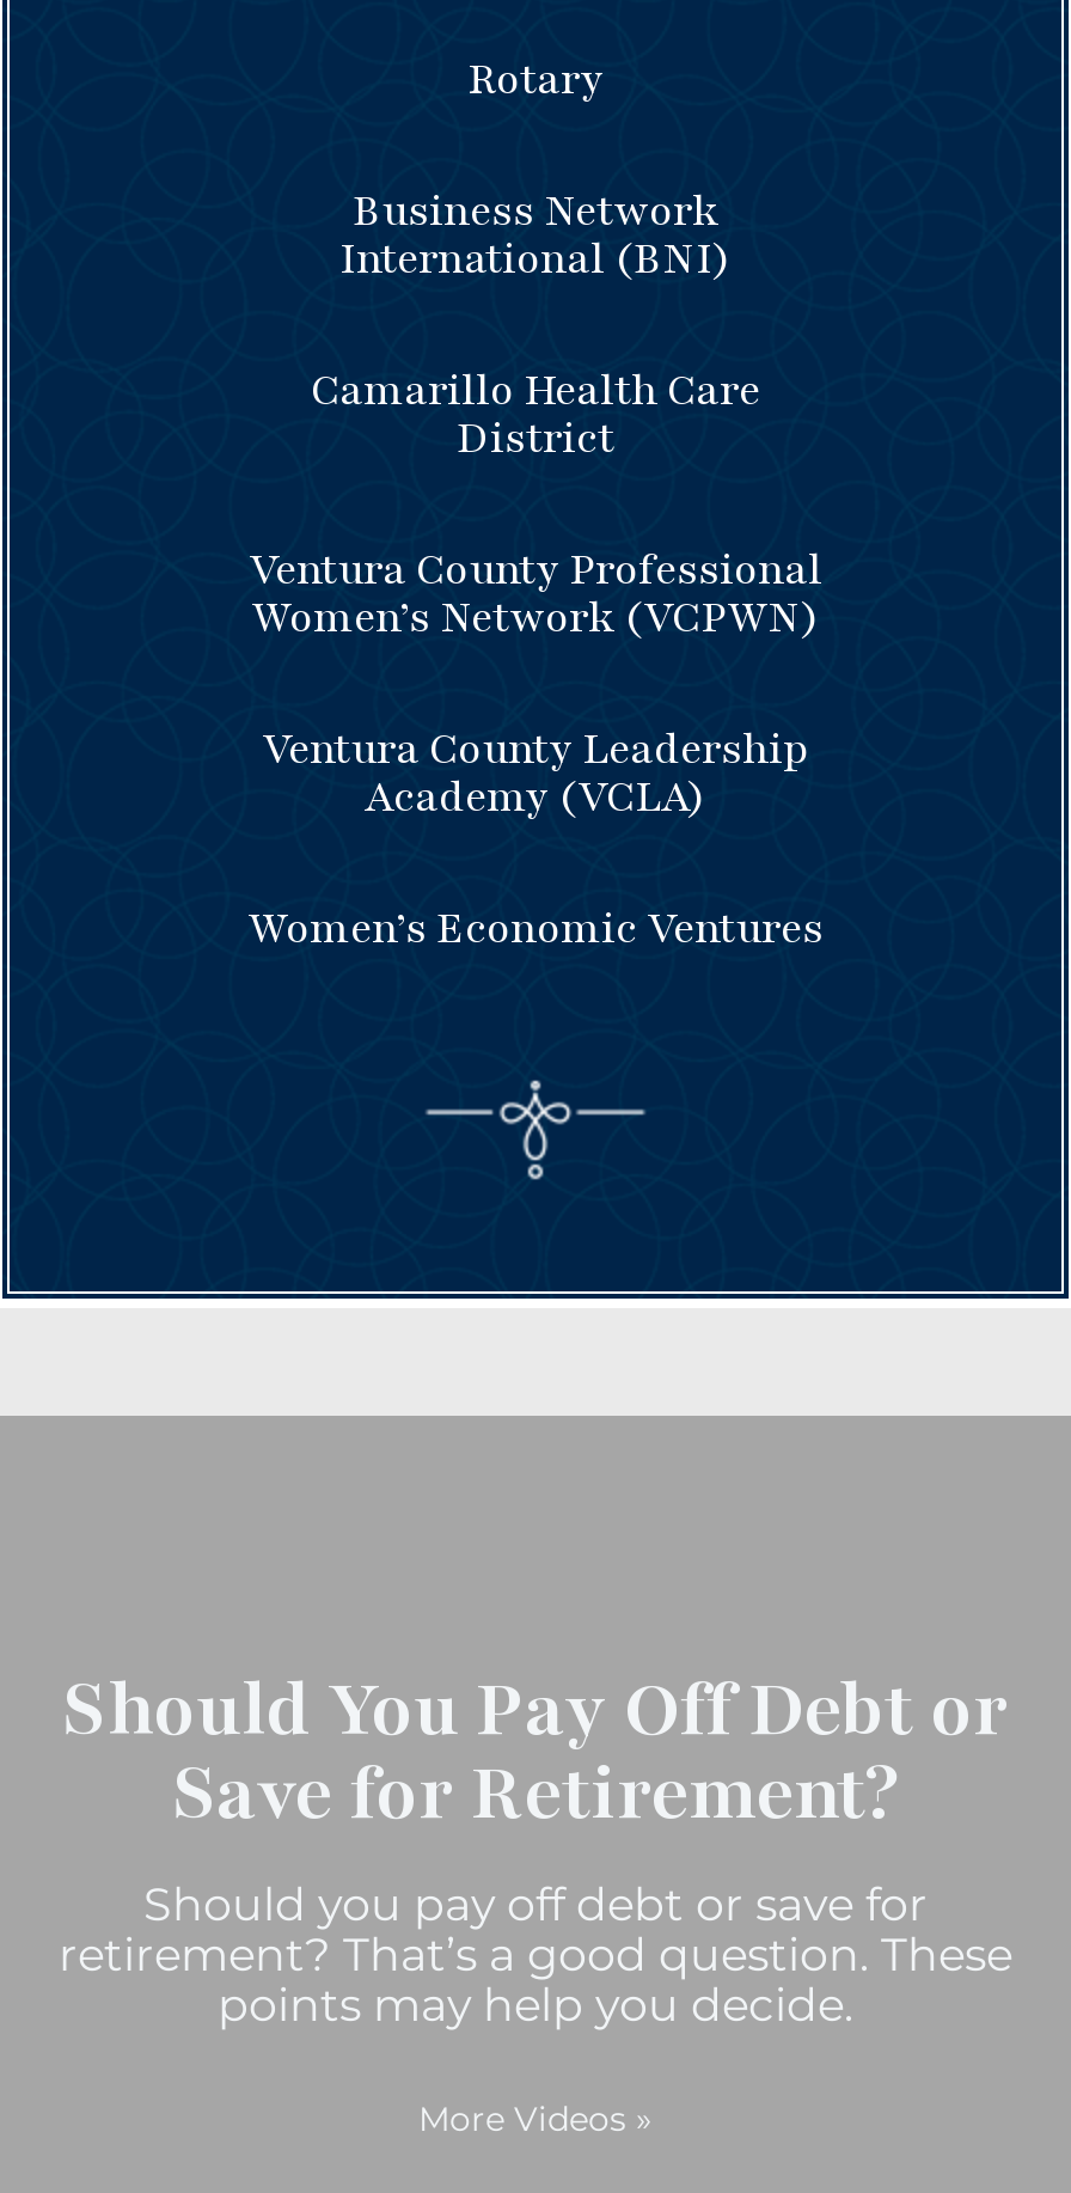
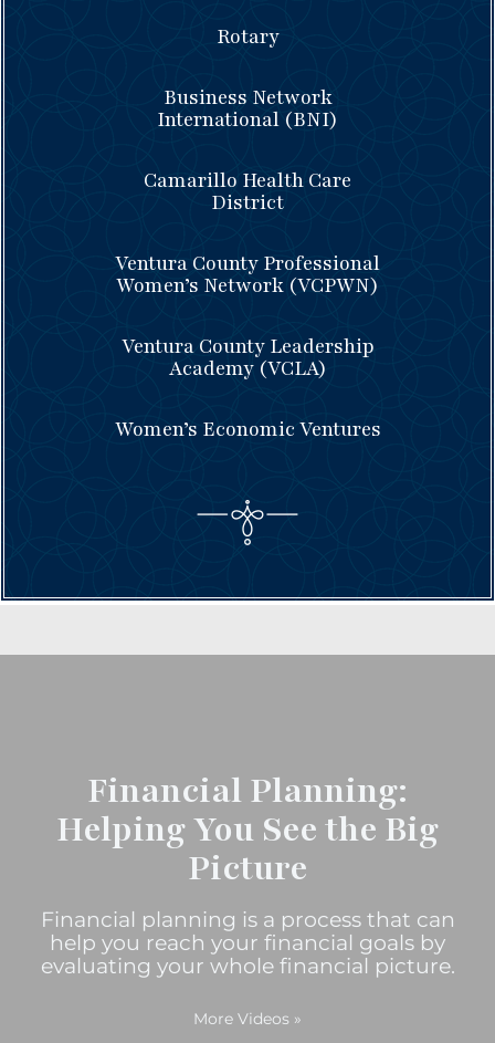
- Should You Pay Off Debt or
- Save for Retirement?
- Should you pay off debt or save for
- retirement? That’s a good question. These
- points may help you decide.
+ Financial Planning:
+ Helping You See the Big
+ Picture
+ Financial planning is a process that can
+ help you reach your financial goals by
+ evaluating your whole financial picture.
